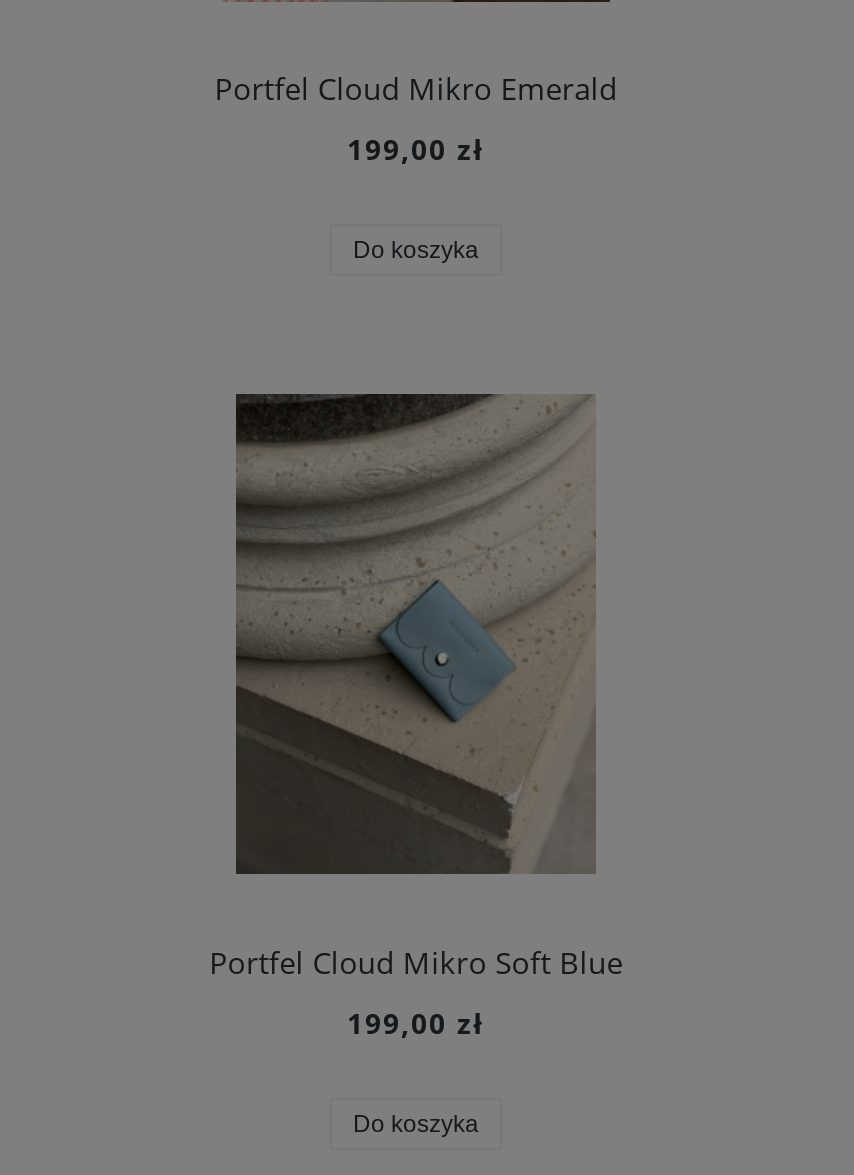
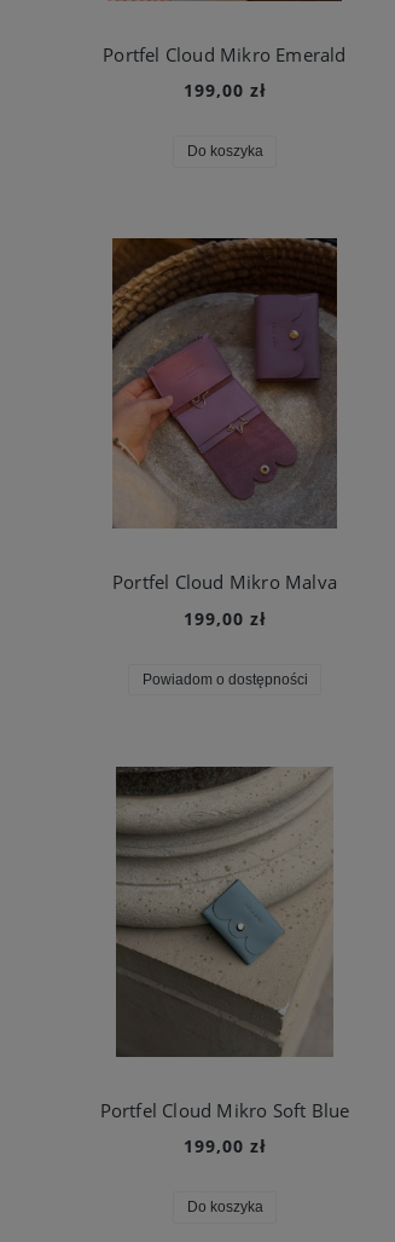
+ [image]
+ Portfel Cloud Mikro Malva
+ 199,00 zł
+ Powiadom o dostępności
